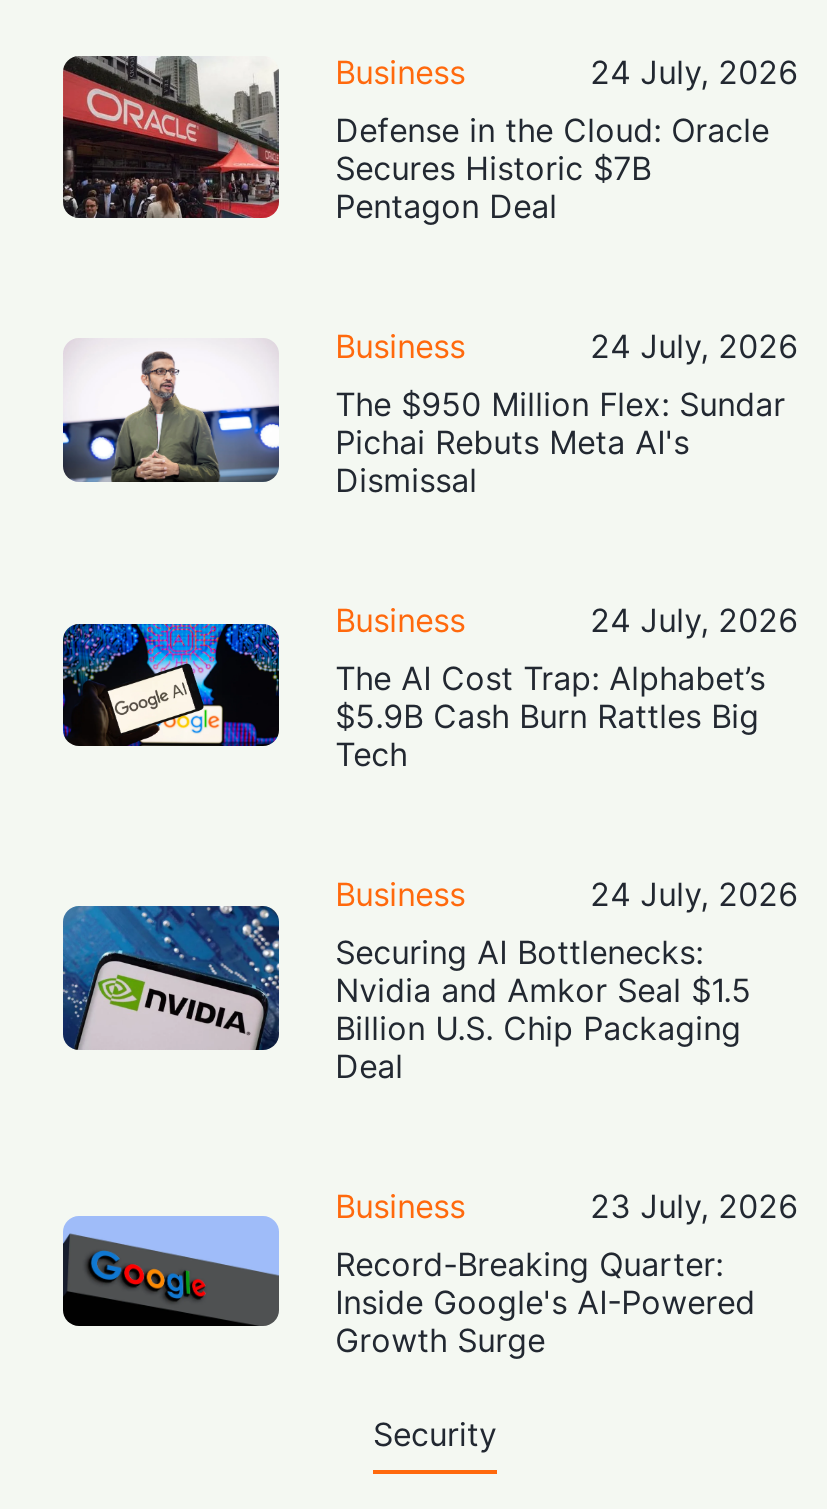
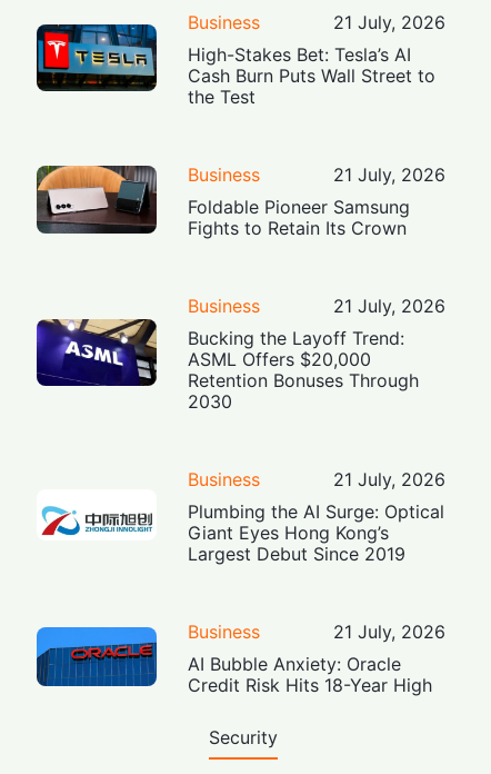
- [image]
- 24 July, 2026
- Defense in the Cloud: Oracle
- Secures Historic $7B
- Pentagon Deal
+ [image]
+ 21 July, 2026
+ High-Stakes Bet: Tesla’s AI
+ Cash Burn Puts Wall Street to
+ the Test

- [image]
- 24 July, 2026
- The $950 Million Flex: Sundar
- Pichai Rebuts Meta AI's
- Dismissal
+ [image]
+ 21 July, 2026
+ Foldable Pioneer Samsung
+ Fights to Retain Its Crown

- [image]
- 24 July, 2026
- The AI Cost Trap: Alphabet’s
- $5.9B Cash Burn Rattles Big
- Tech
+ [image]
+ 21 July, 2026
+ Bucking the Layoff Trend:
+ ASML Offers $20,000
+ Retention Bonuses Through
+ 2030

- [image]
- 24 July, 2026
- Securing AI Bottlenecks:
- Nvidia and Amkor Seal $1.5
- Billion U.S. Chip Packaging
- Deal
+ [image]
+ 21 July, 2026
+ Plumbing the AI Surge: Optical
+ Giant Eyes Hong Kong’s
+ Largest Debut Since 2019

- [image]
- 23 July, 2026
- Record-Breaking Quarter:
- Inside Google's AI-Powered
- Growth Surge
+ [image]
+ 21 July, 2026
+ AI Bubble Anxiety: Oracle
+ Credit Risk Hits 18-Year High
